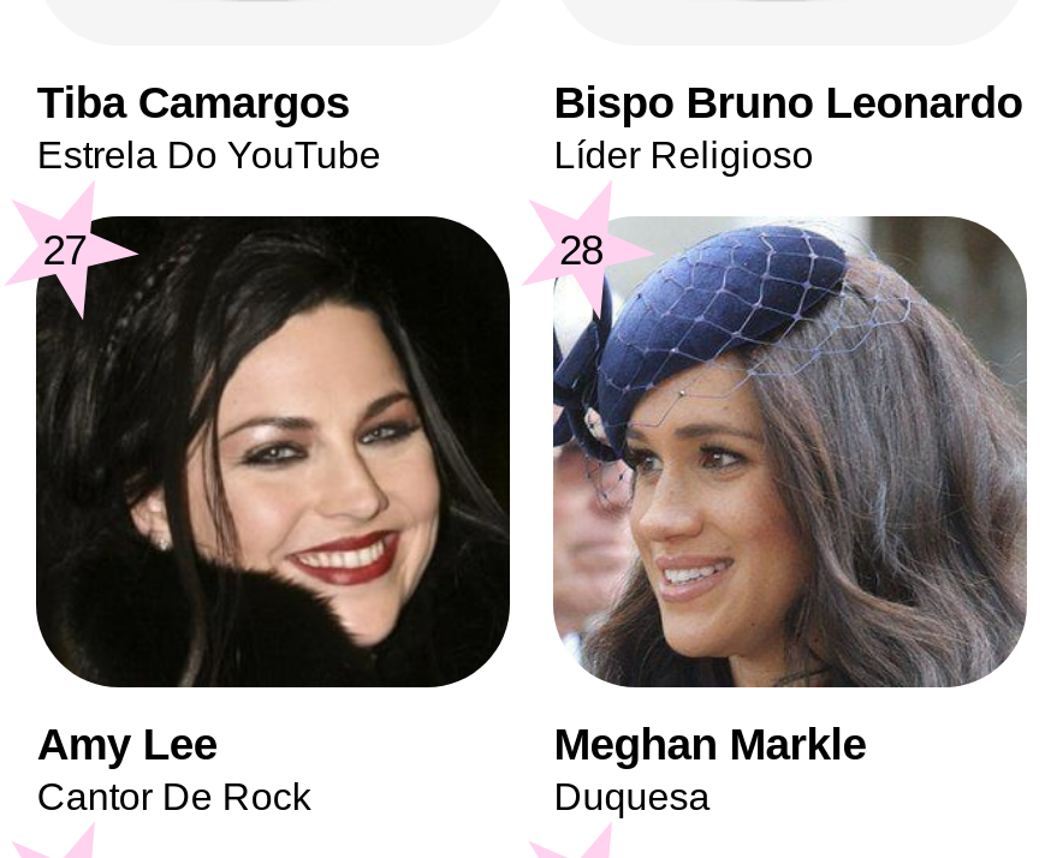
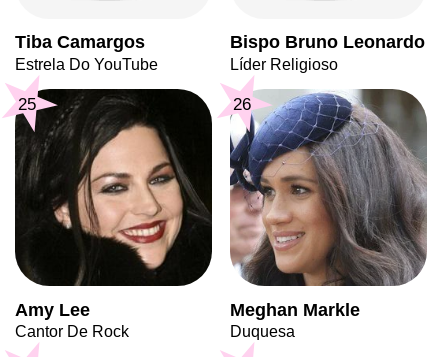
- 27
+ 25

- 28
+ 26
